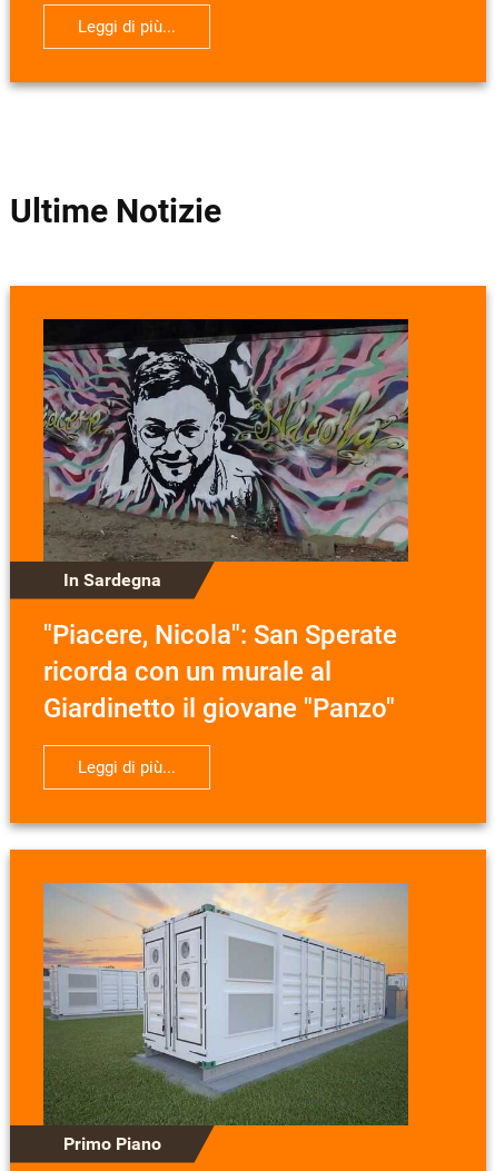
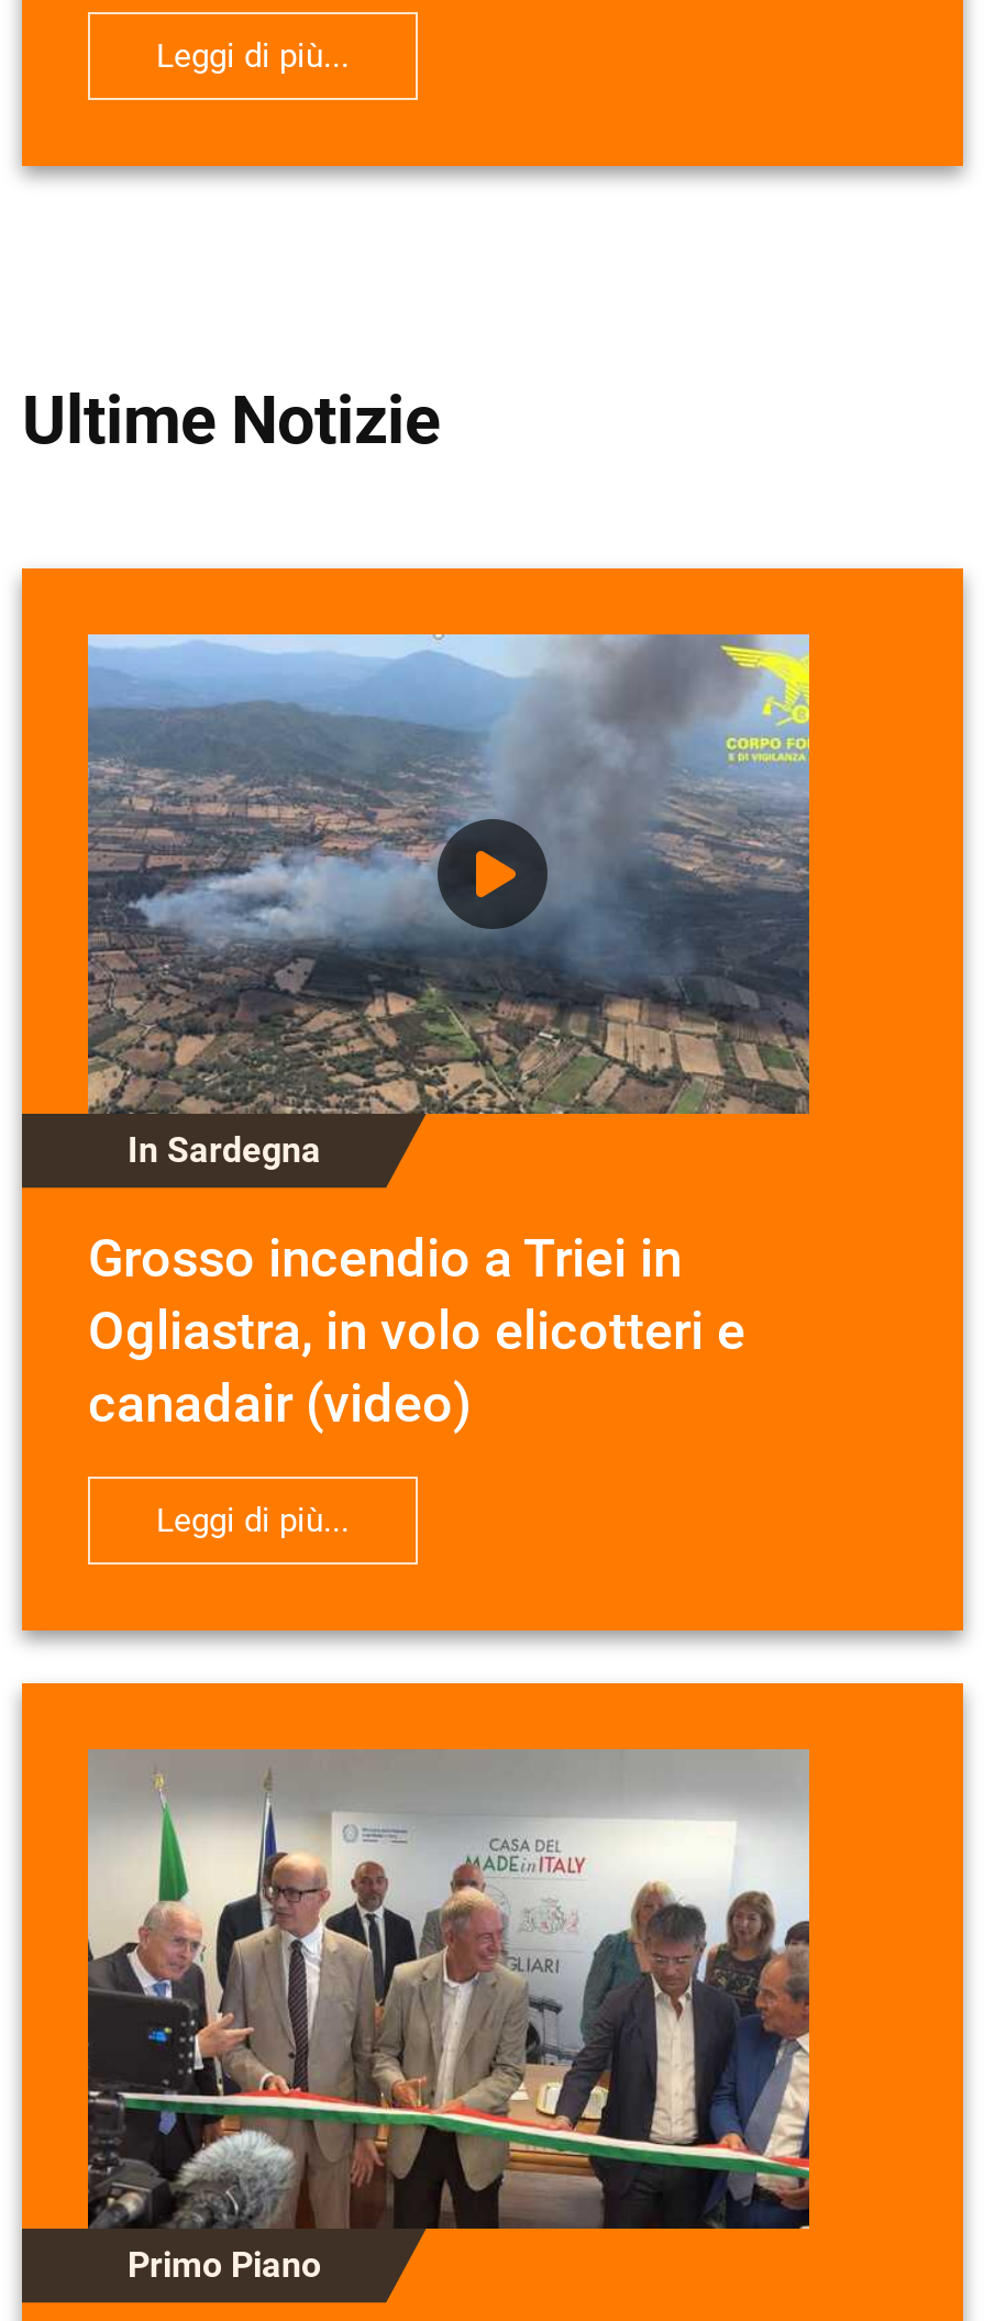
- [image]
+ [image]

- "Piacere, Nicola": San Sperate
- ricorda con un murale al
- Giardinetto il giovane "Panzo"
+ Grosso incendio a Triei in
+ Ogliastra, in volo elicotteri e
+ canadair (video)

- [image]
+ [image]
